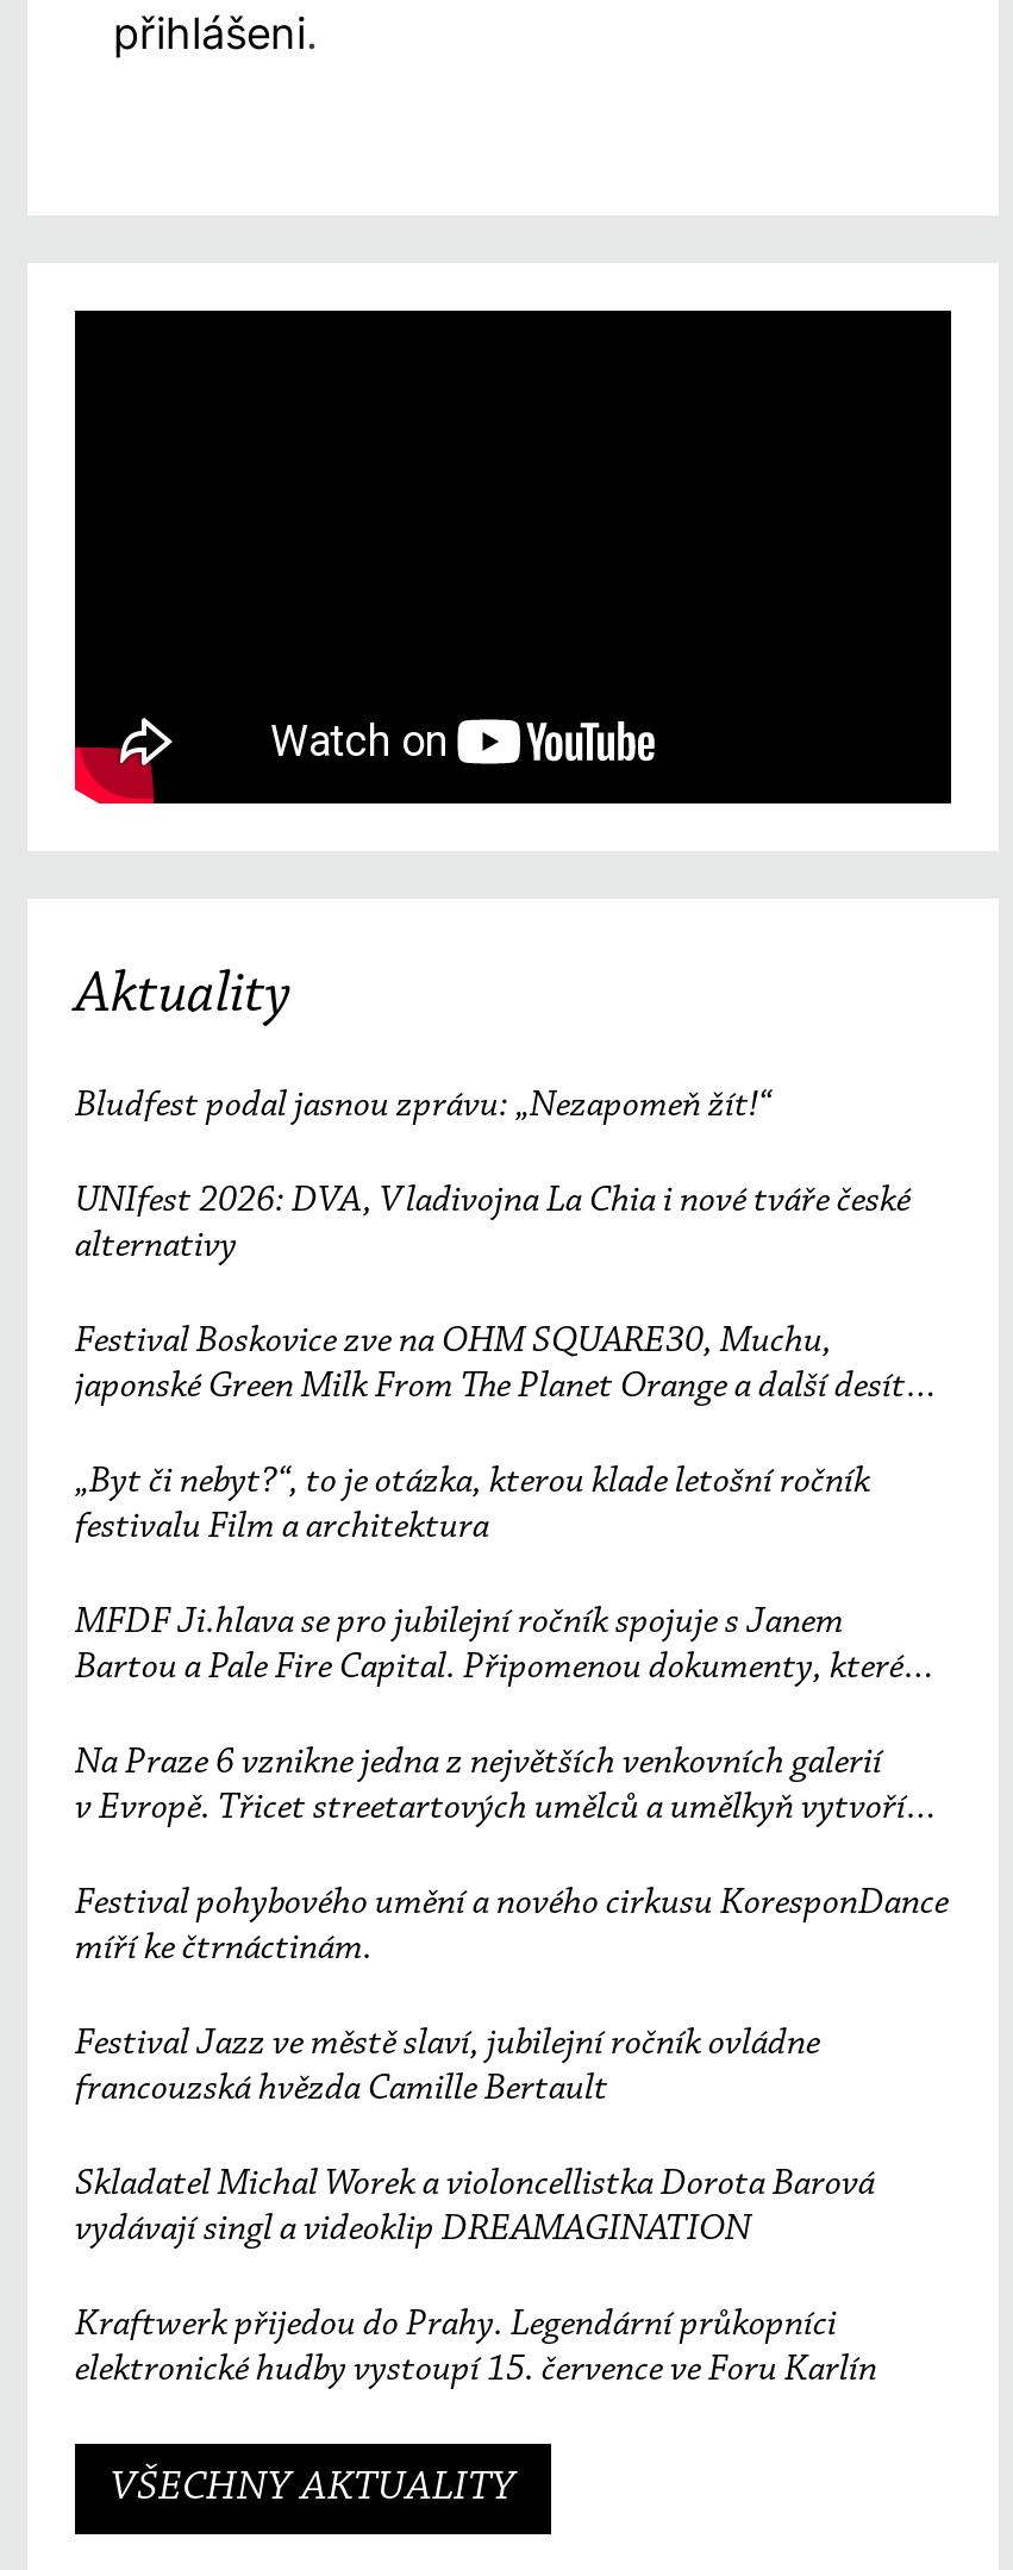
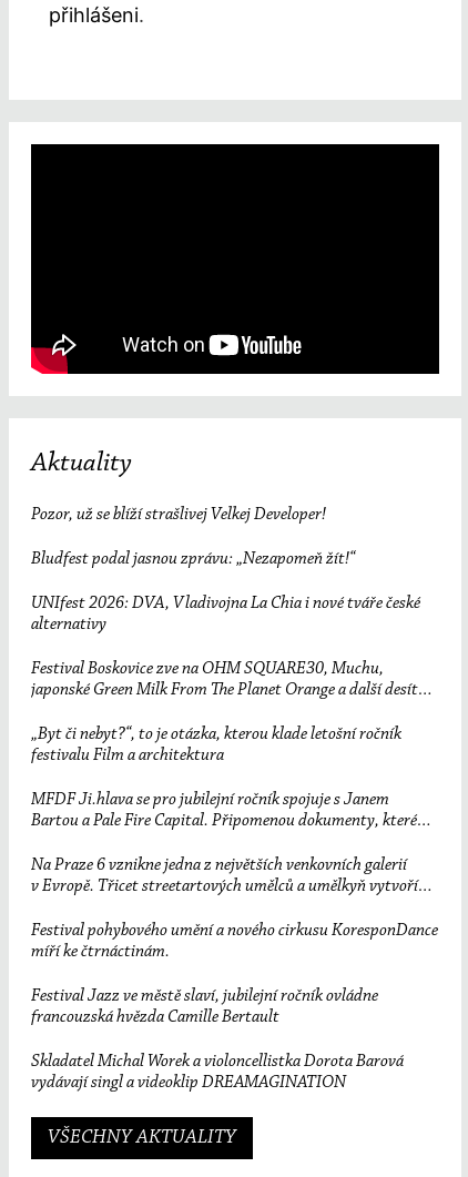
+ Pozor, už se blíží strašlivej Velkej Developer!

moved down: Bludfest podal jasnou zprávu: „Nezapomeň žít!“ | UNIfest 2026: DVA, Vladivojna La Chia i nové tváře české | alternativy | ... | francouzská hvězda Camille Bertault | Skladatel Michal Worek a violoncellistka Dorota Barová

- Kraftwerk přijedou do Prahy. Legendární průkopníci
- elektronické hudby vystoupí 15. července ve Foru Karlín
